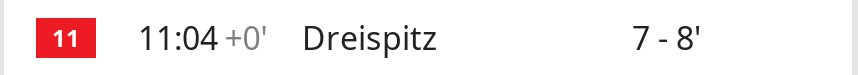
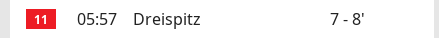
- 11 11:04 +0' Dreispitz
+ 11 05:57 Dreispitz
